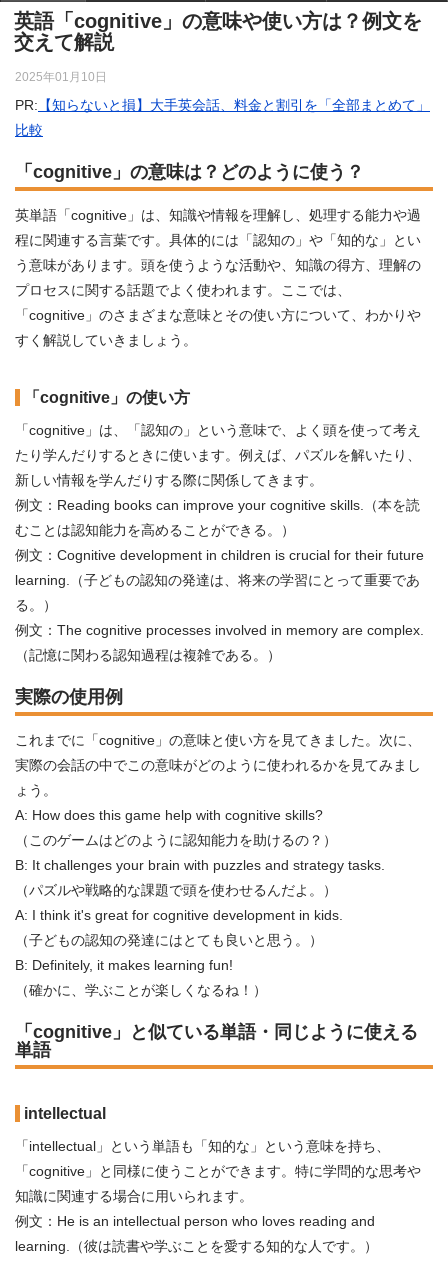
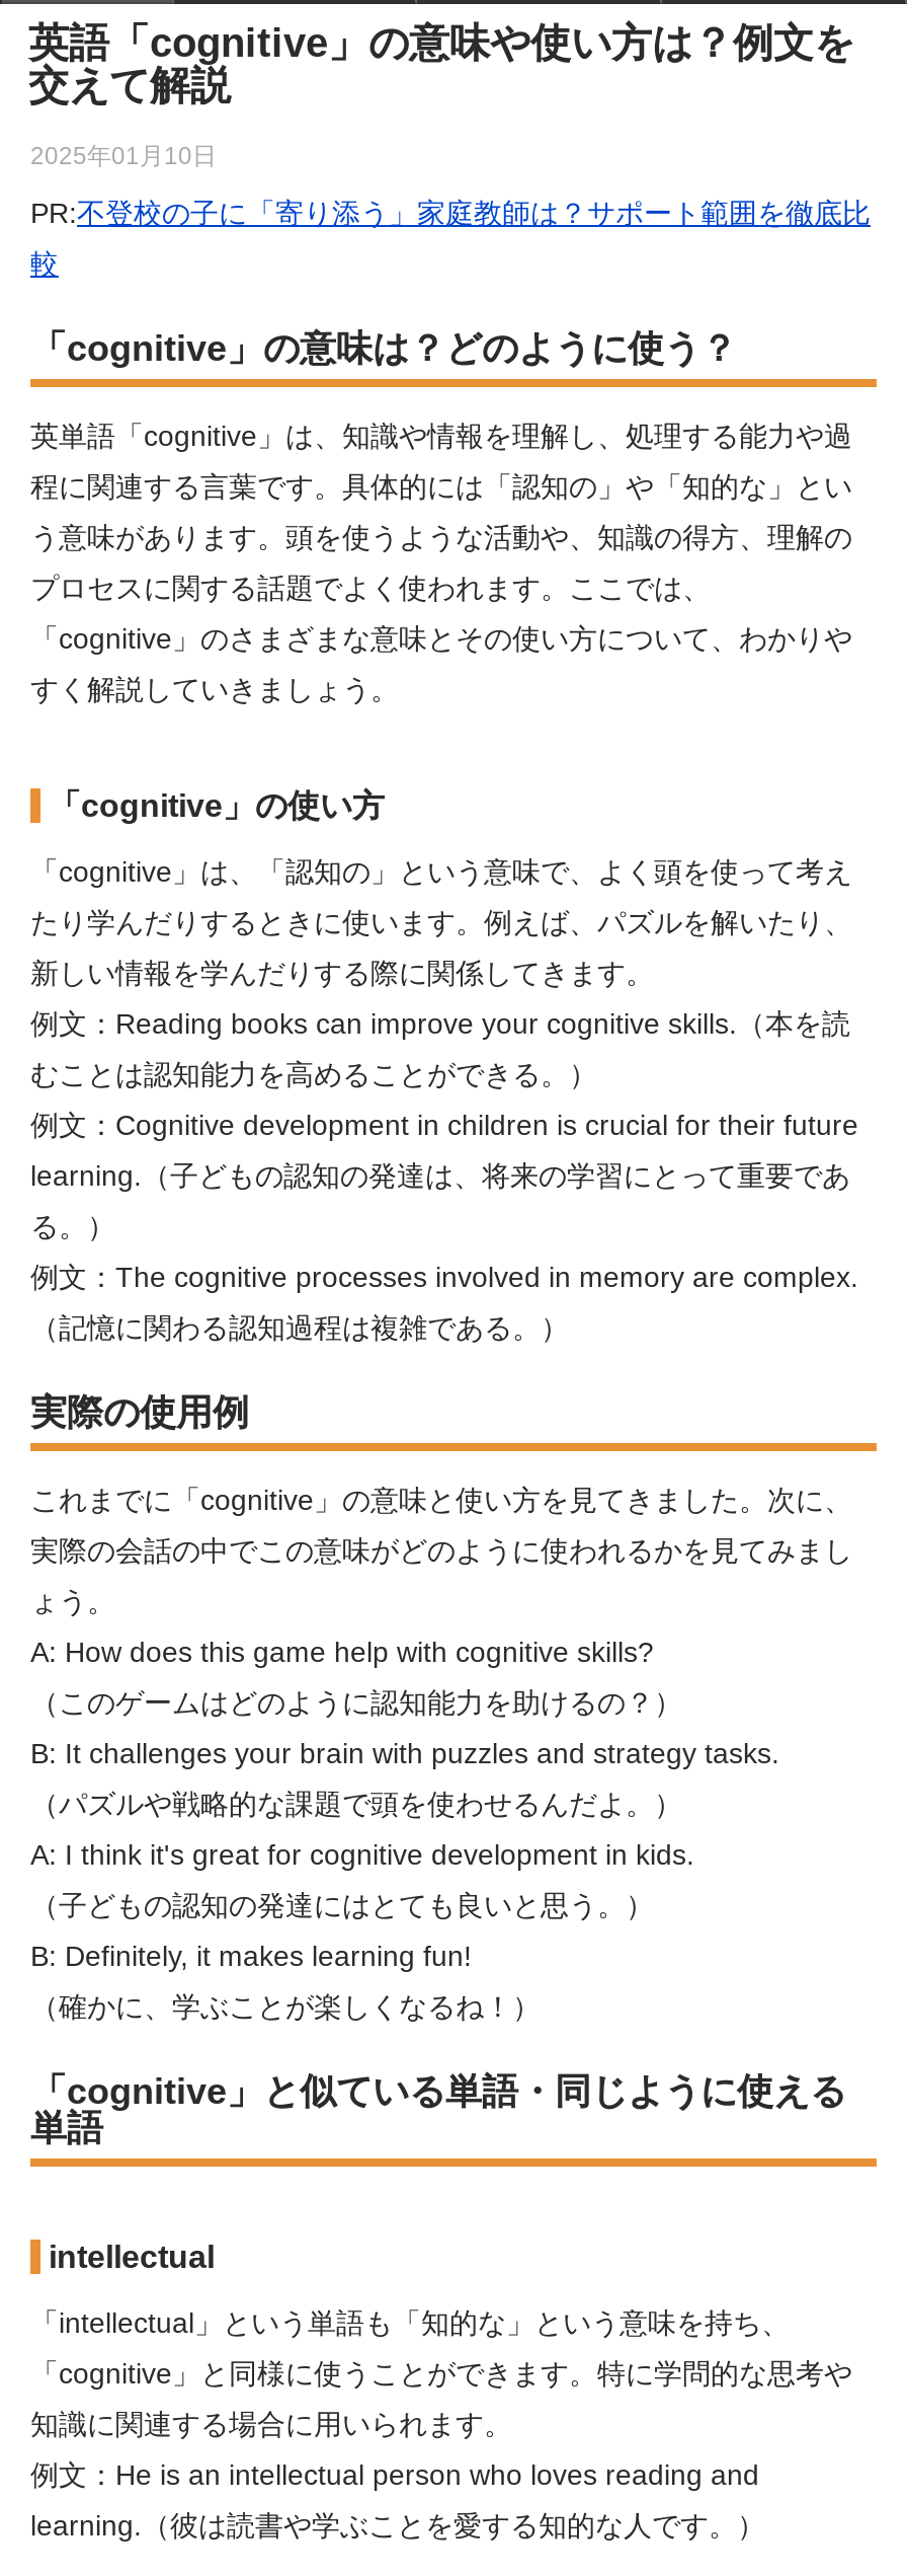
- PR:【知らないと損】大手英会話、料金と割引を「全部まとめて」
+ PR:不登校の子に「寄り添う」家庭教師は？サポート範囲を徹底比

- 比較
+ 較
